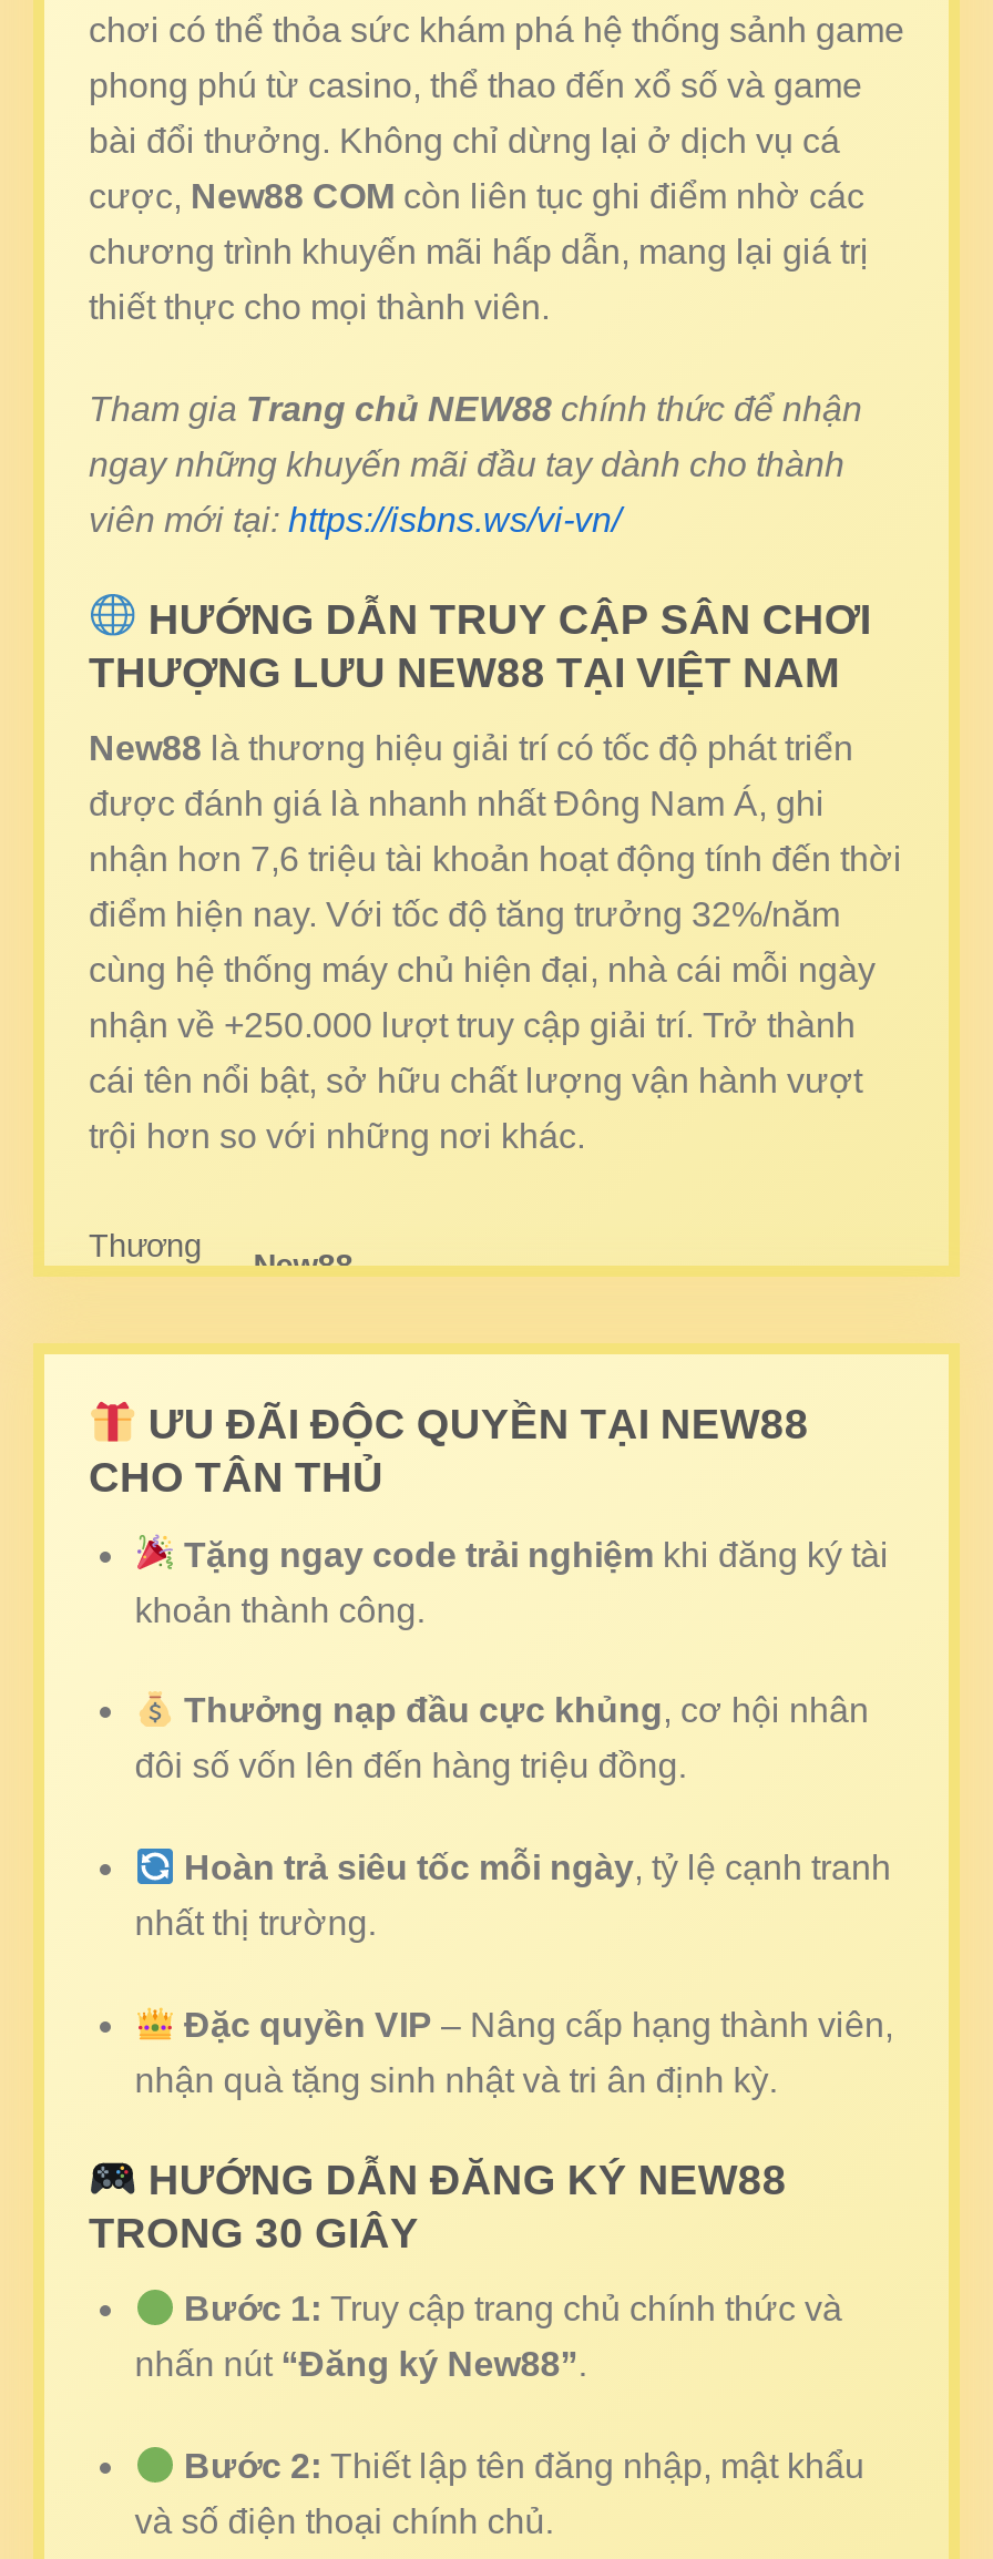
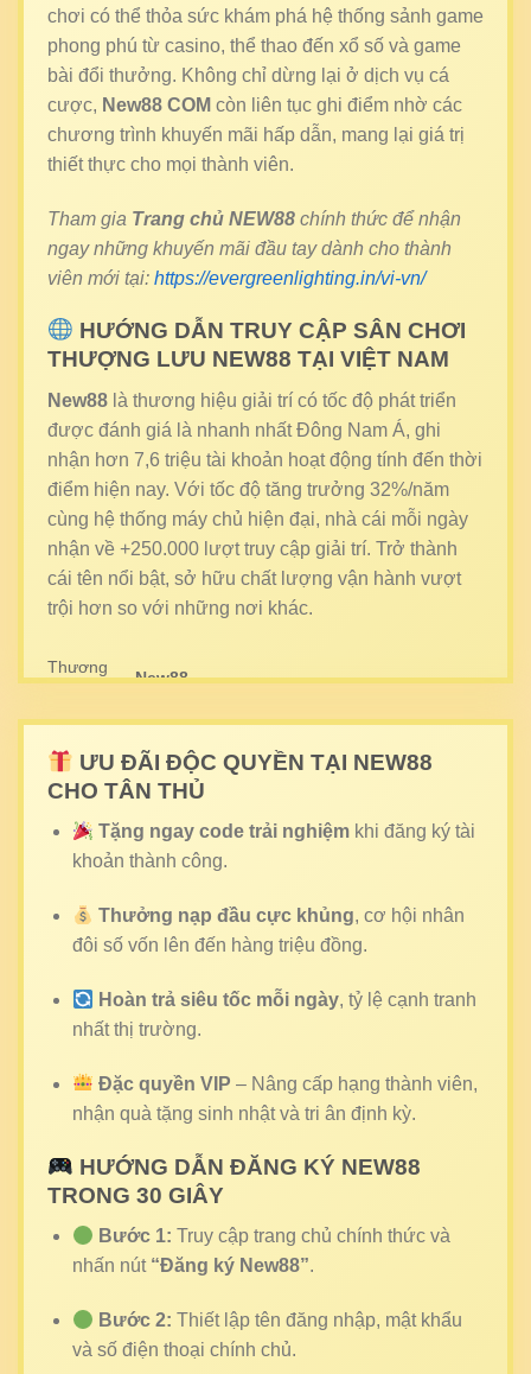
- viên mới tại: https://isbns.ws/vi-vn/
+ viên mới tại: https://evergreenlighting.in/vi-vn/
